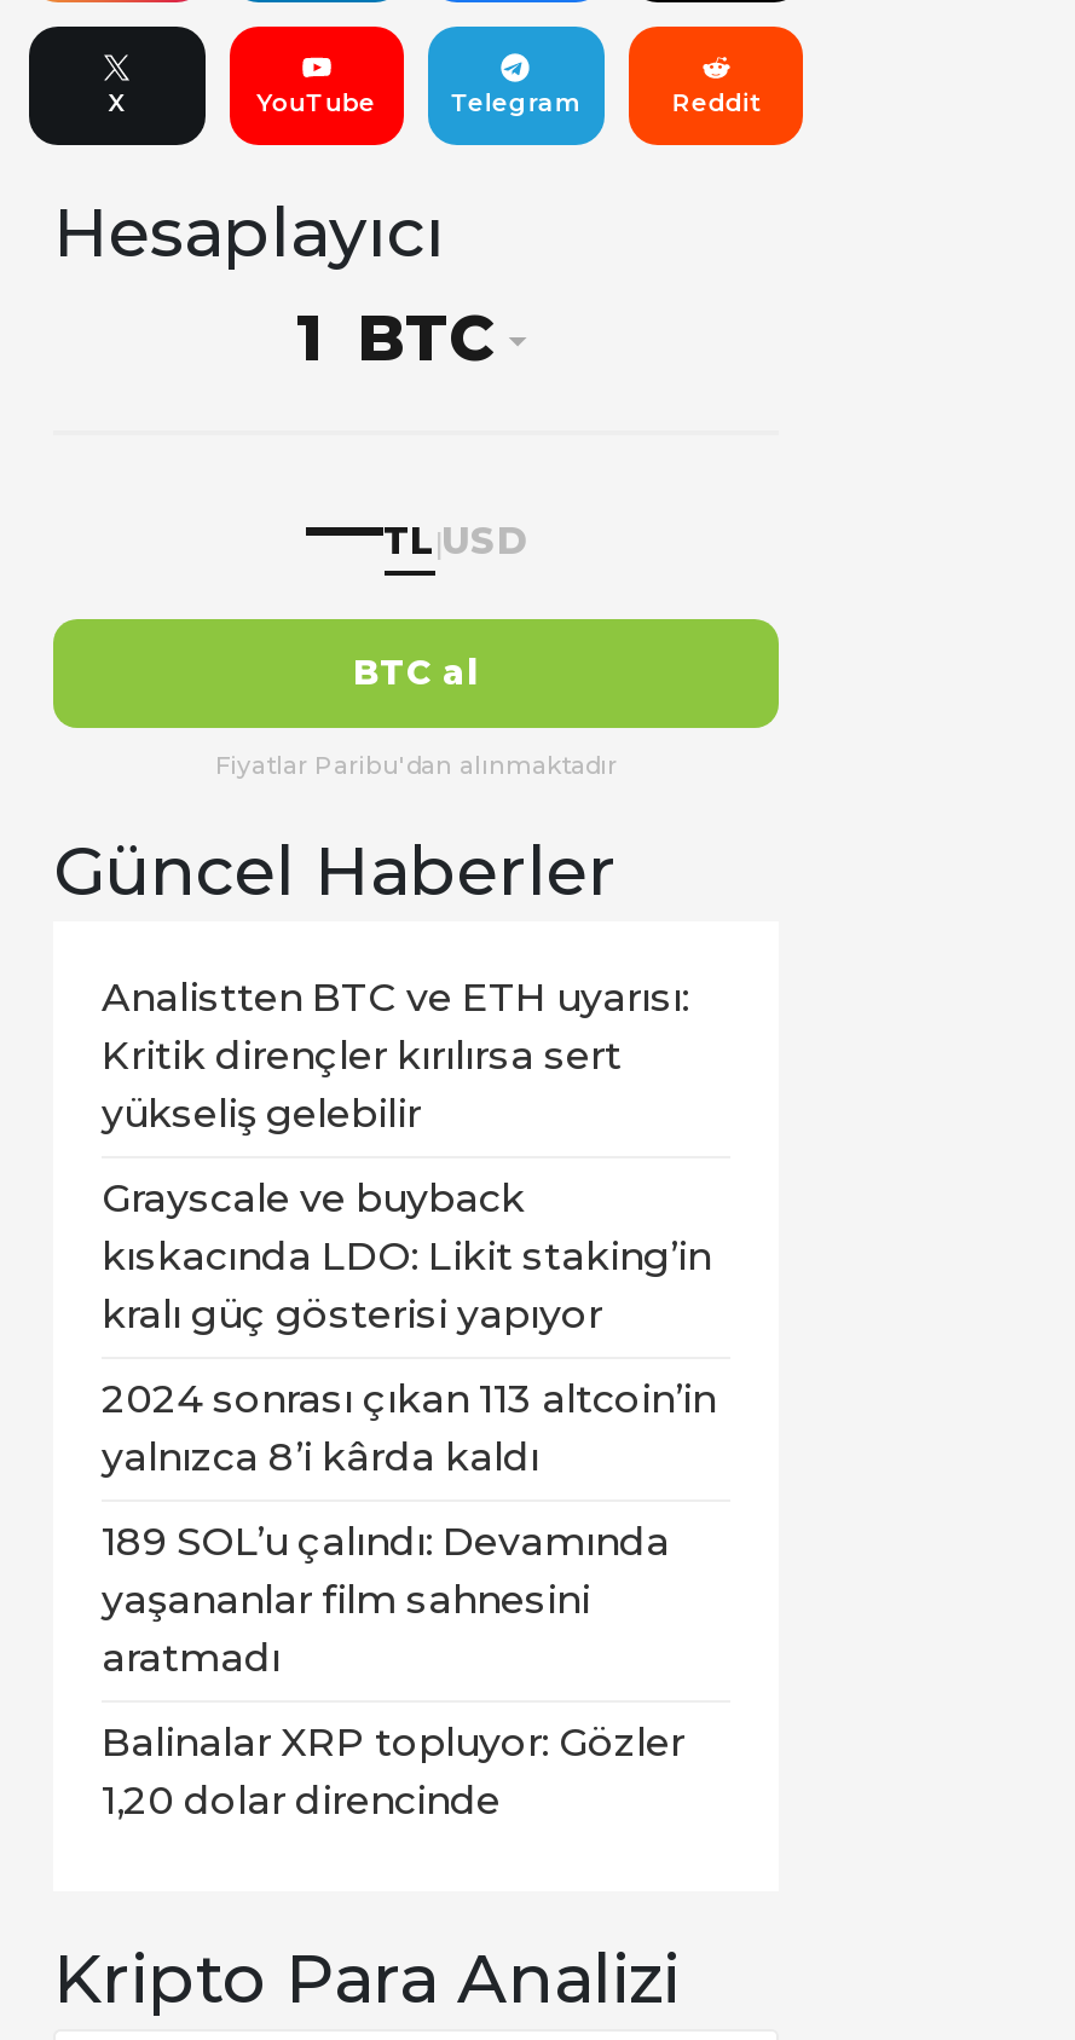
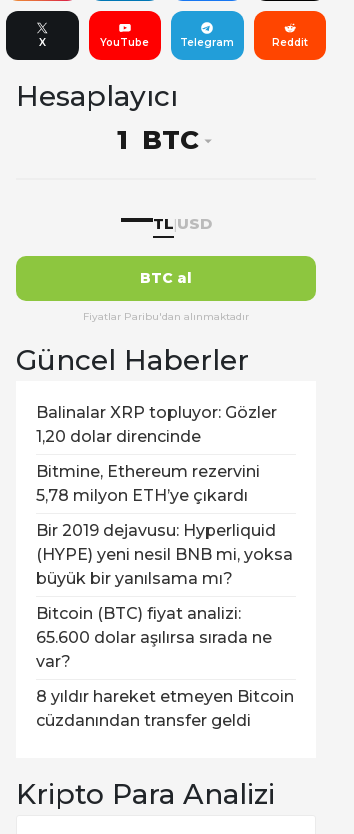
- Analistten BTC ve ETH uyarısı:
- Kritik dirençler kırılırsa sert
- yükseliş gelebilir
- Grayscale ve buyback
- kıskacında LDO: Likit staking’in
- kralı güç gösterisi yapıyor
- 2024 sonrası çıkan 113 altcoin’in
- yalnızca 8’i kârda kaldı
- 189 SOL’u çalındı: Devamında
- yaşananlar film sahnesini
- aratmadı

moved up: Balinalar XRP topluyor: Gözler | 1,20 dolar direncinde

+ Bitmine, Ethereum rezervini
+ 5,78 milyon ETH’ye çıkardı
+ Bir 2019 dejavusu: Hyperliquid
+ (HYPE) yeni nesil BNB mi, yoksa
+ büyük bir yanılsama mı?
+ Bitcoin (BTC) fiyat analizi:
+ 65.600 dolar aşılırsa sırada ne
+ var?
+ 8 yıldır hareket etmeyen Bitcoin
+ cüzdanından transfer geldi
